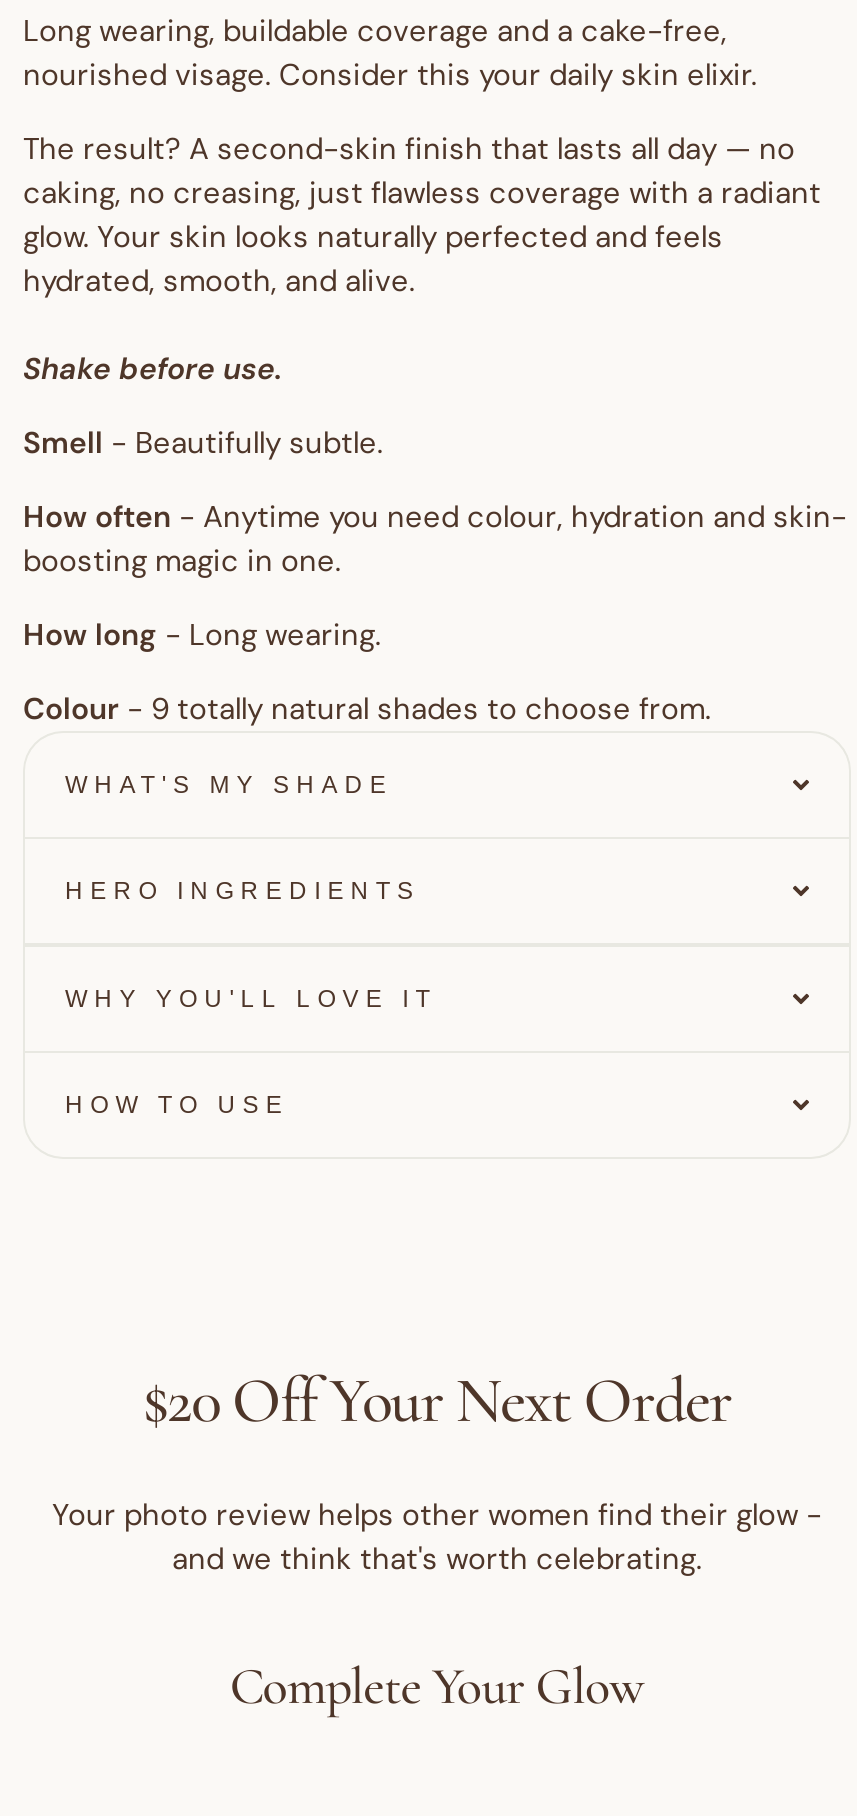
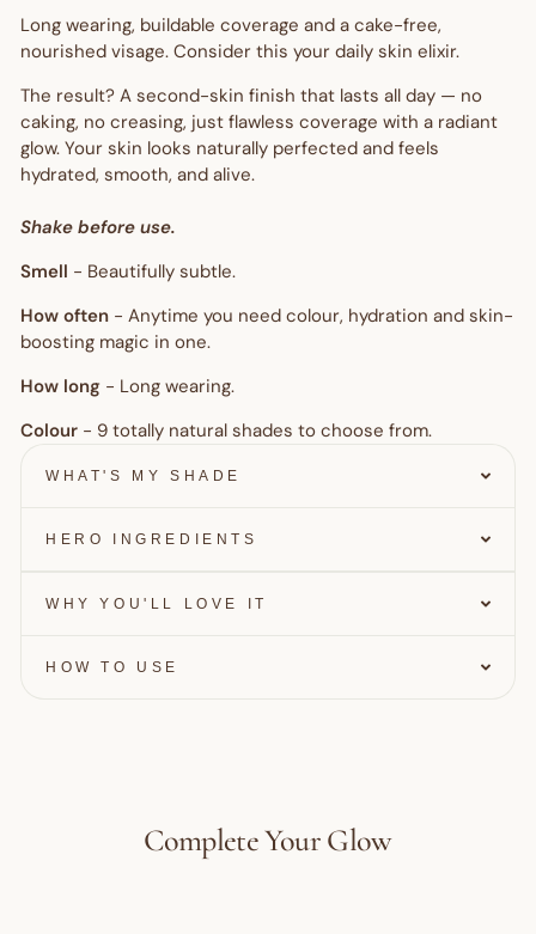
- $20 Off Your Next Order
- Your photo review helps other women find their glow -
- and we think that's worth celebrating.
